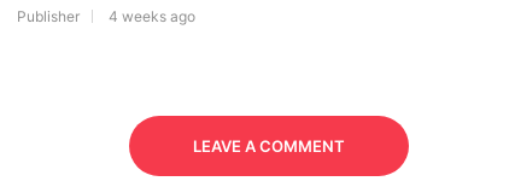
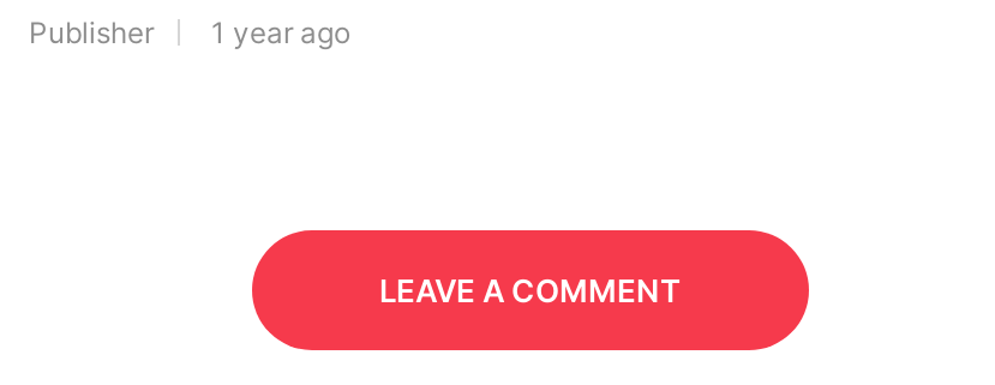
- Publisher 4 weeks ago
+ Publisher 1 year ago
